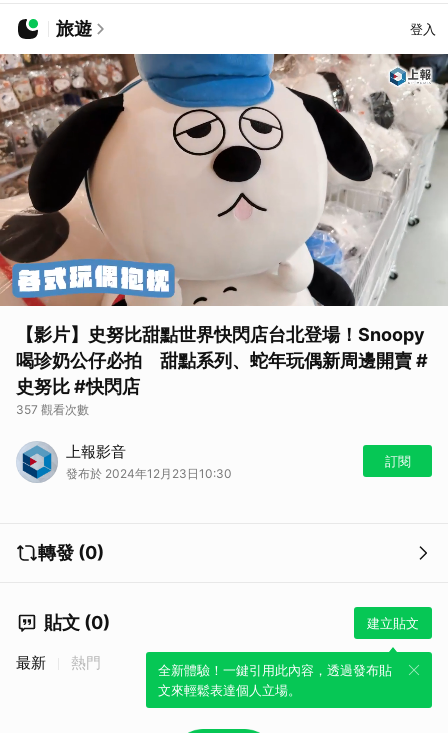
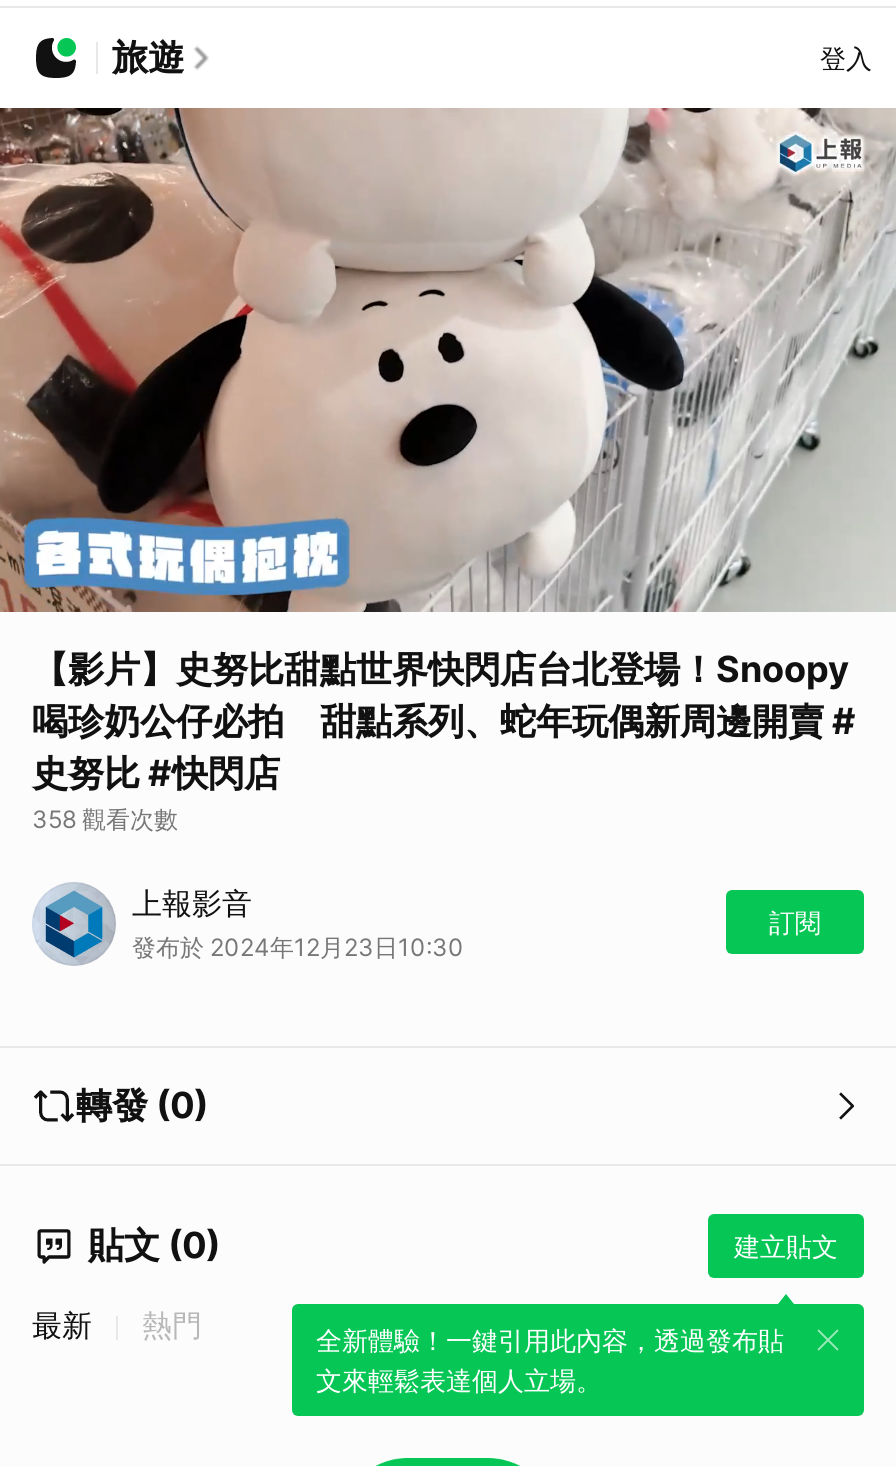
- [image]
+ [image]

- 357 觀看次數
+ 358 觀看次數
